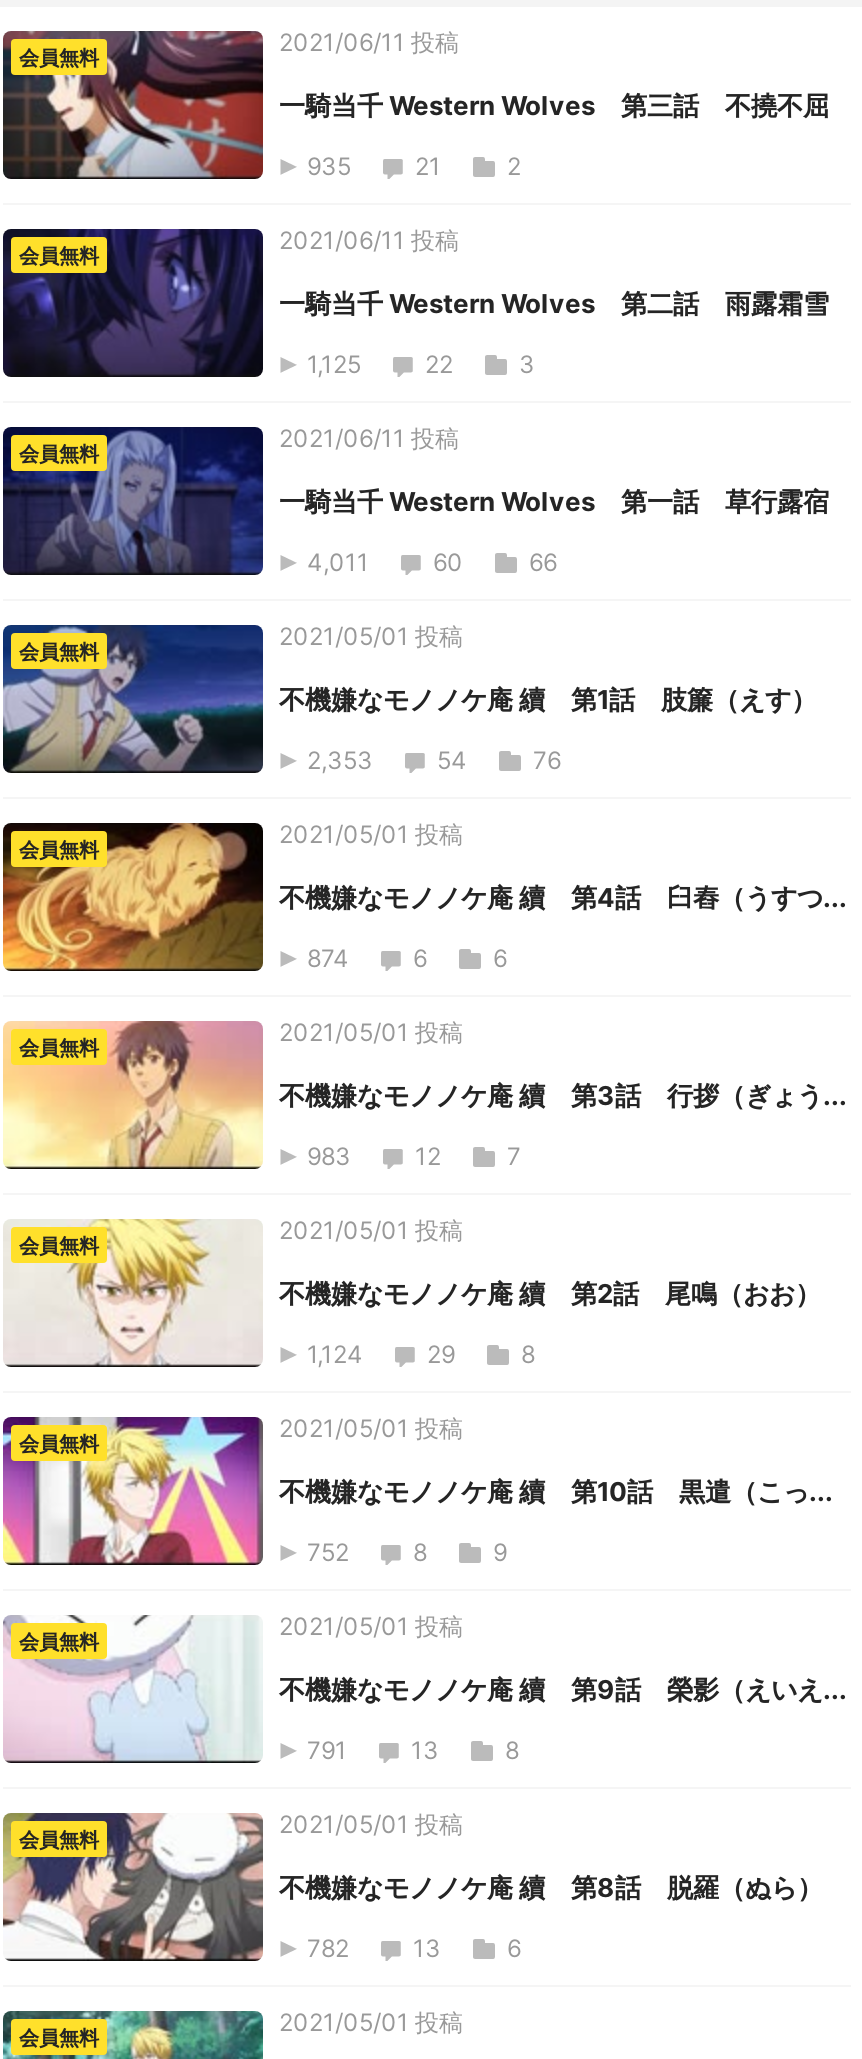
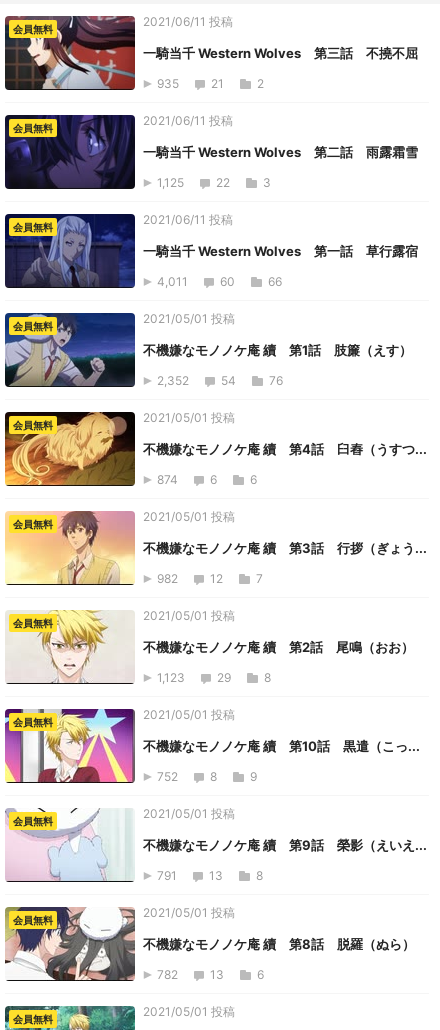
- 2,353
+ 2,352

- 983
+ 982

- 1,124
+ 1,123
